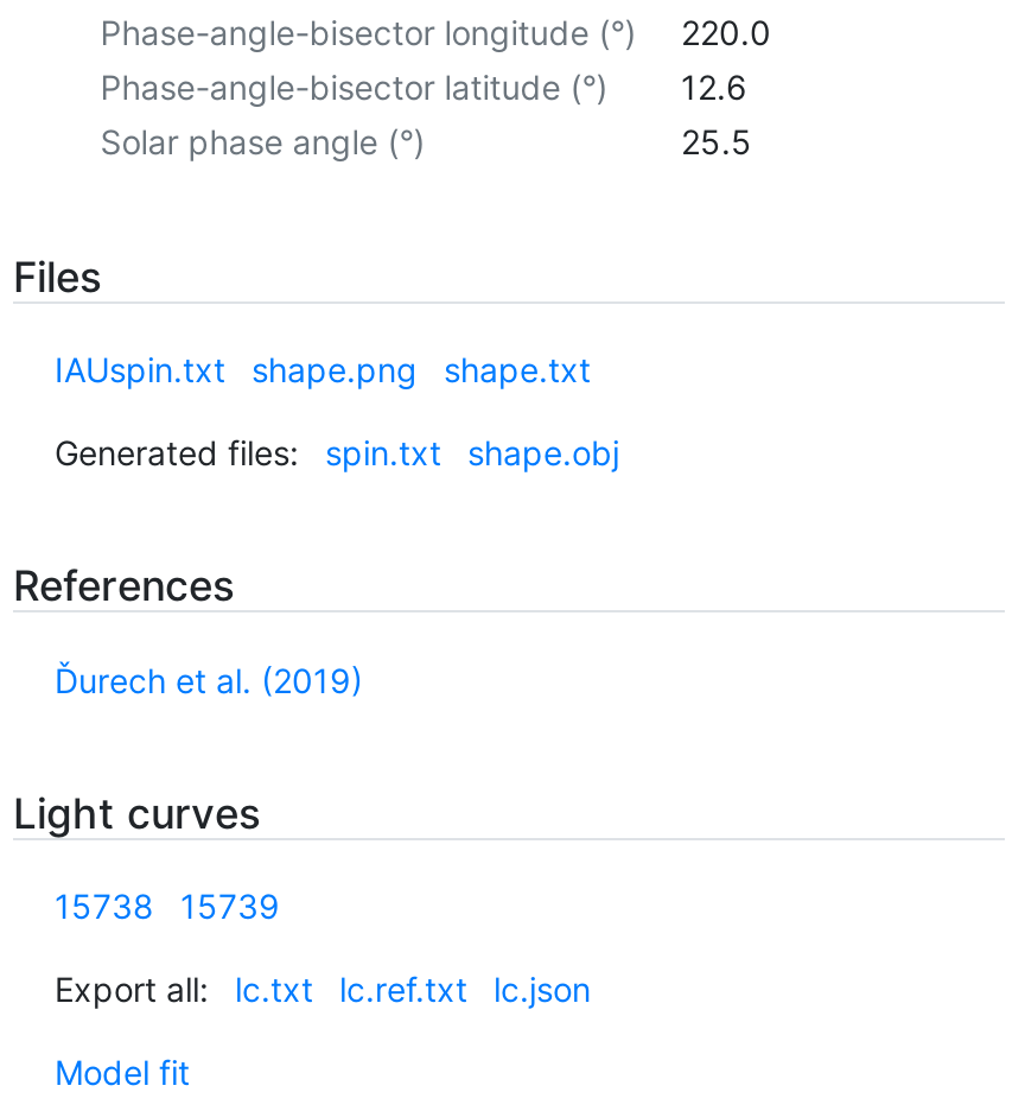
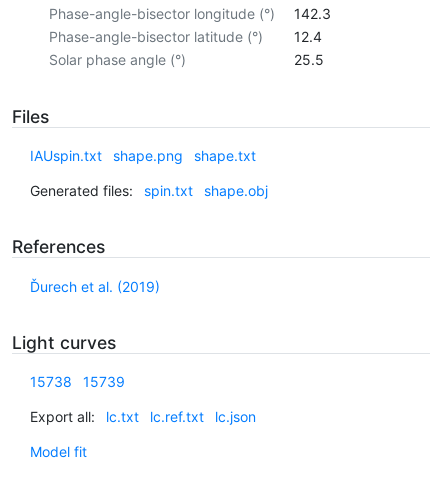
- Phase-angle-bisector longitude (°) 220.0
+ Phase-angle-bisector longitude (°) 142.3

- Phase-angle-bisector latitude (°) 12.6
+ Phase-angle-bisector latitude (°) 12.4
